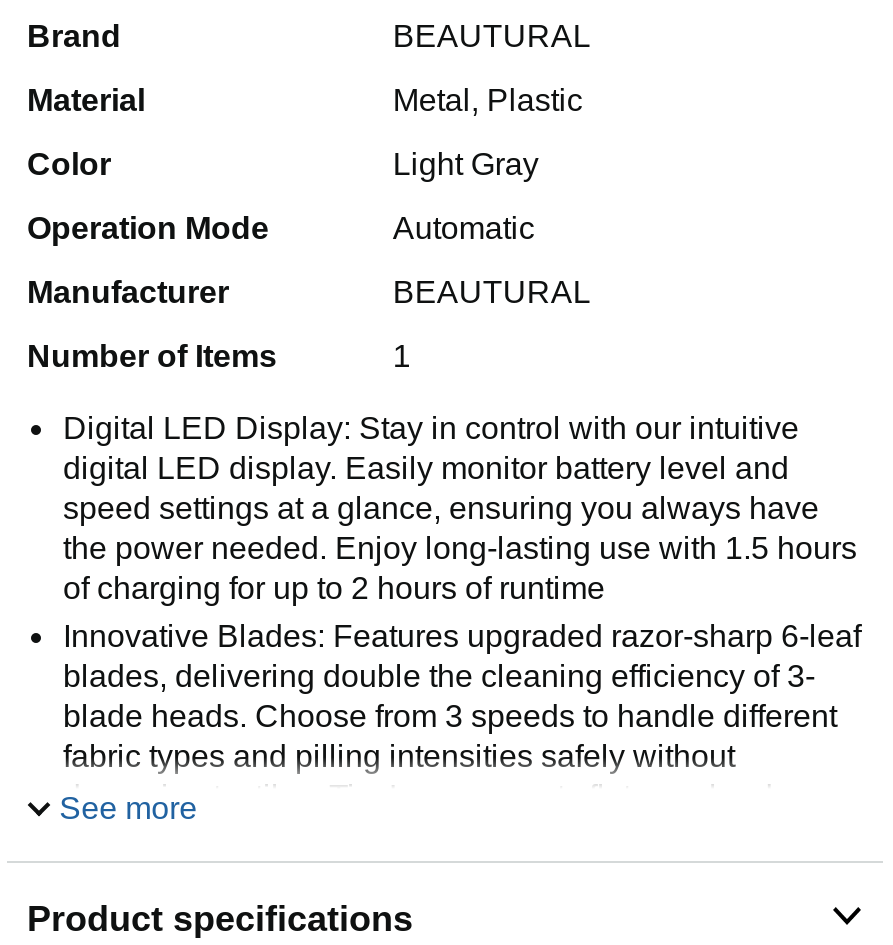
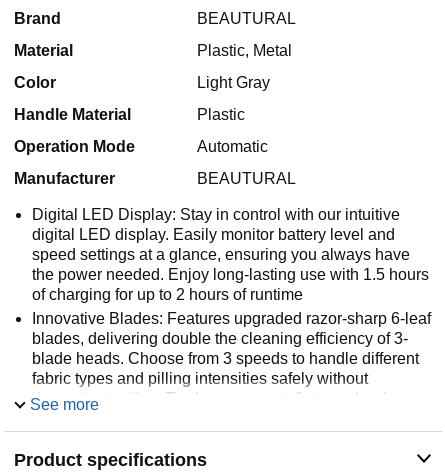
- Metal, Plastic
+ Plastic, Metal

+ Handle Material
+ Plastic

moved down: Operation Mode | Automatic | Manufacturer | BEAUTURAL

- Number of Items
- 1
